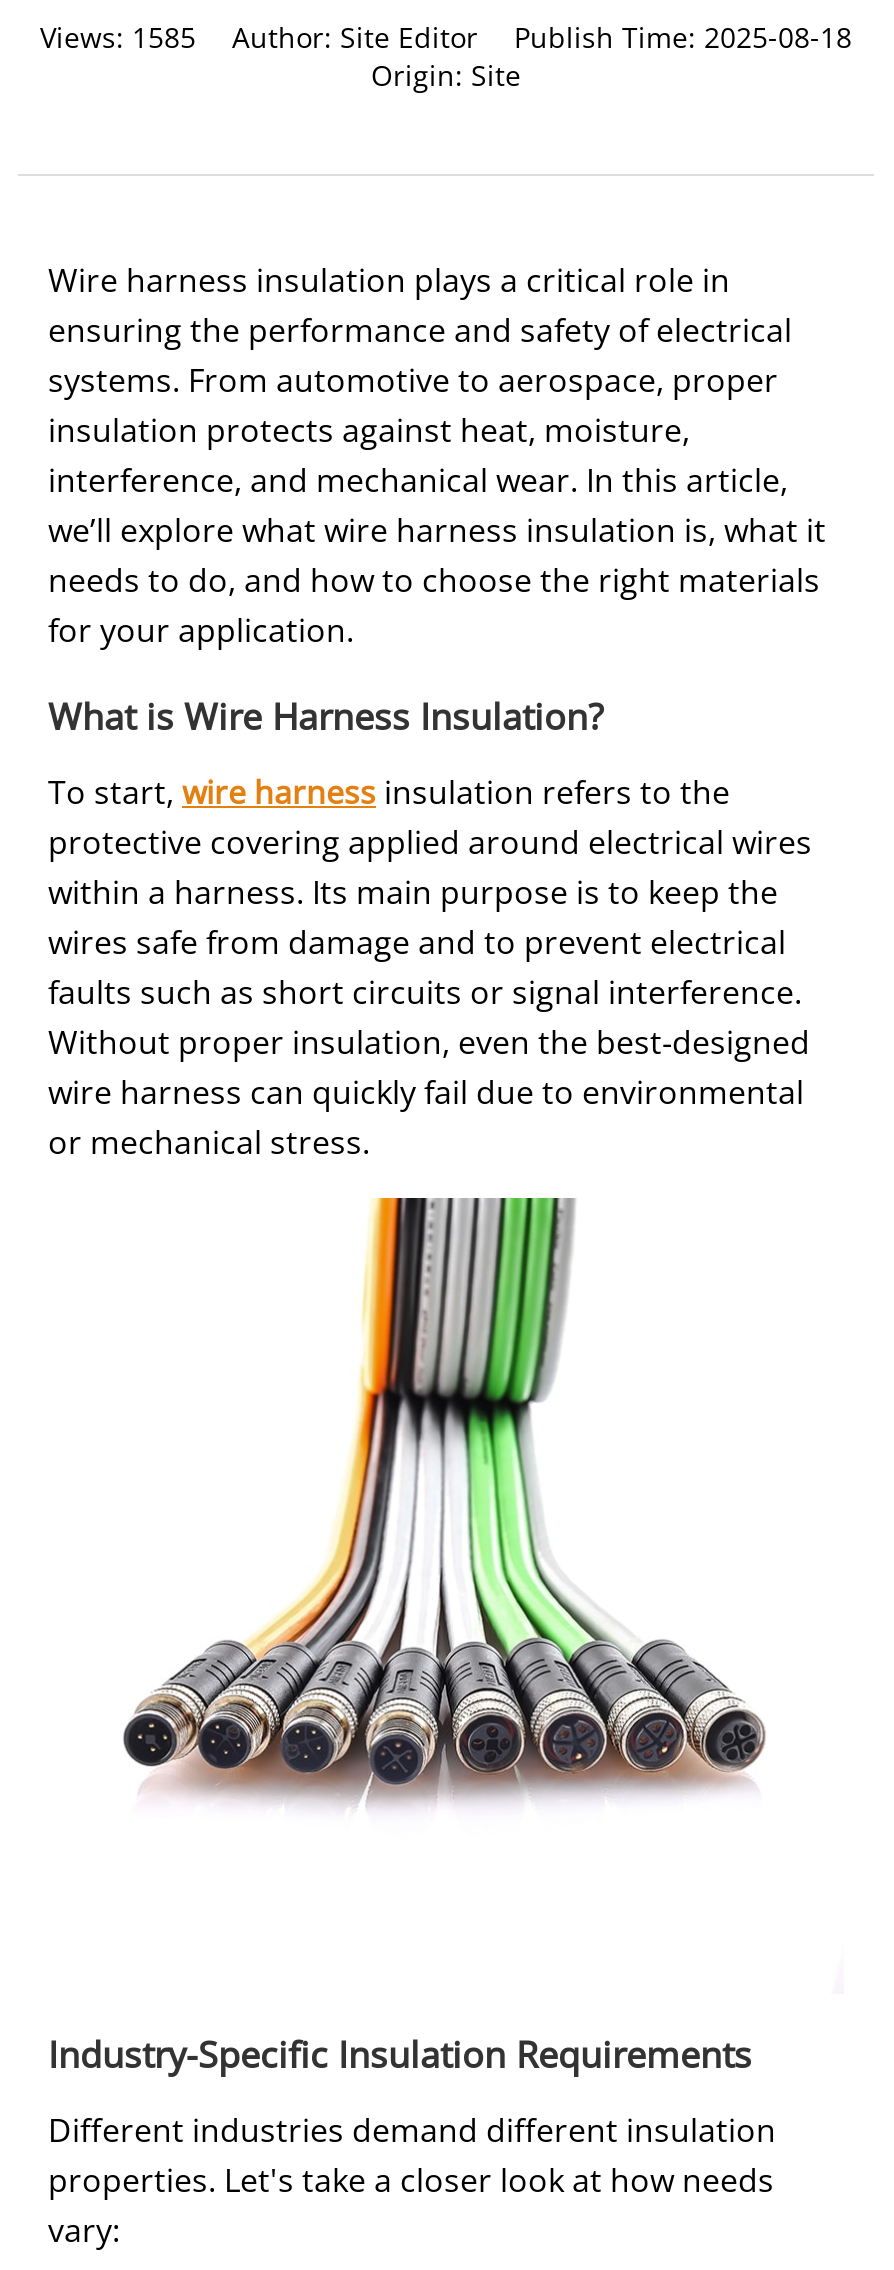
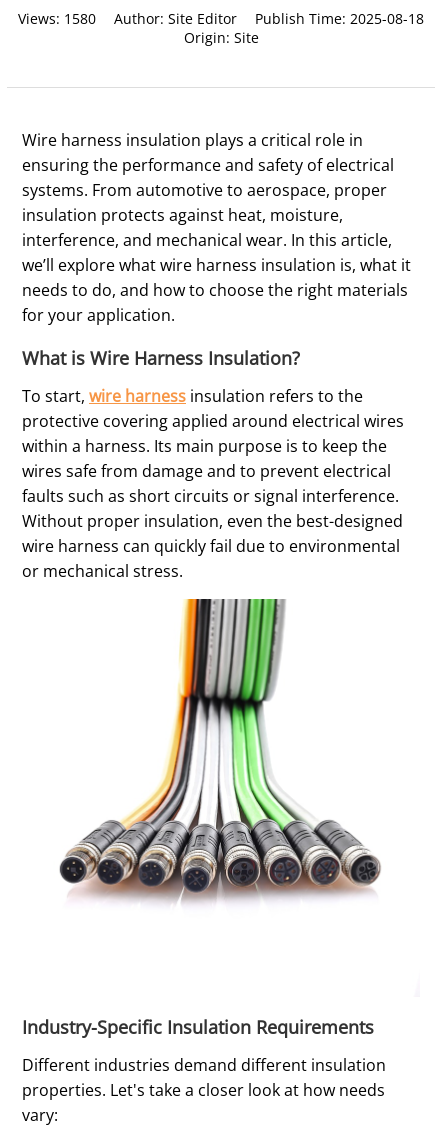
- Views: 1585 Author: Site Editor Publish Time: 2025-08-18
+ Views: 1580 Author: Site Editor Publish Time: 2025-08-18
